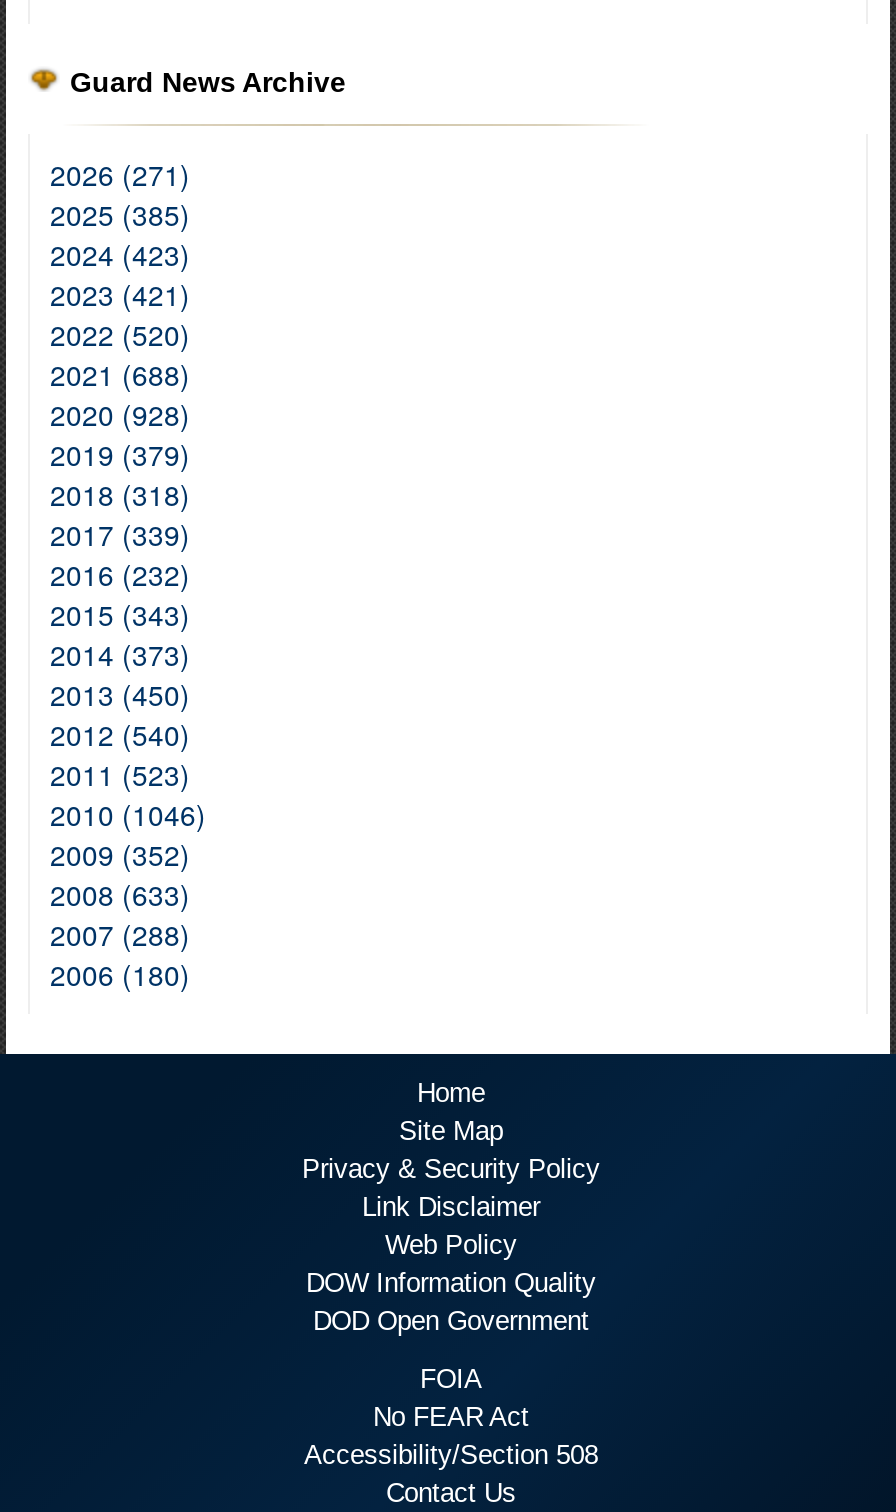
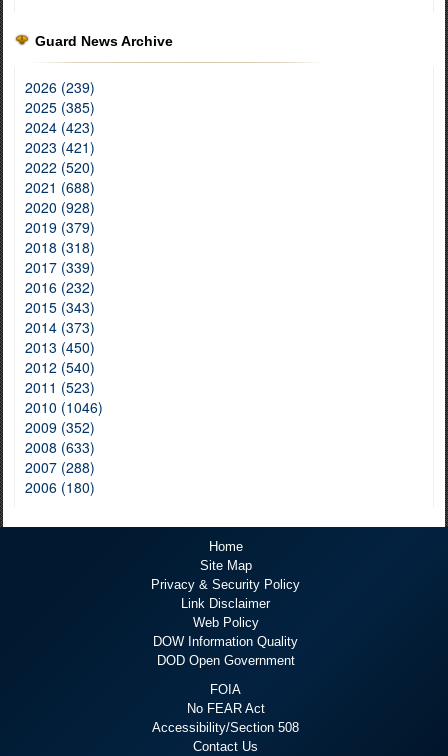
- 2026 (271)
+ 2026 (239)
